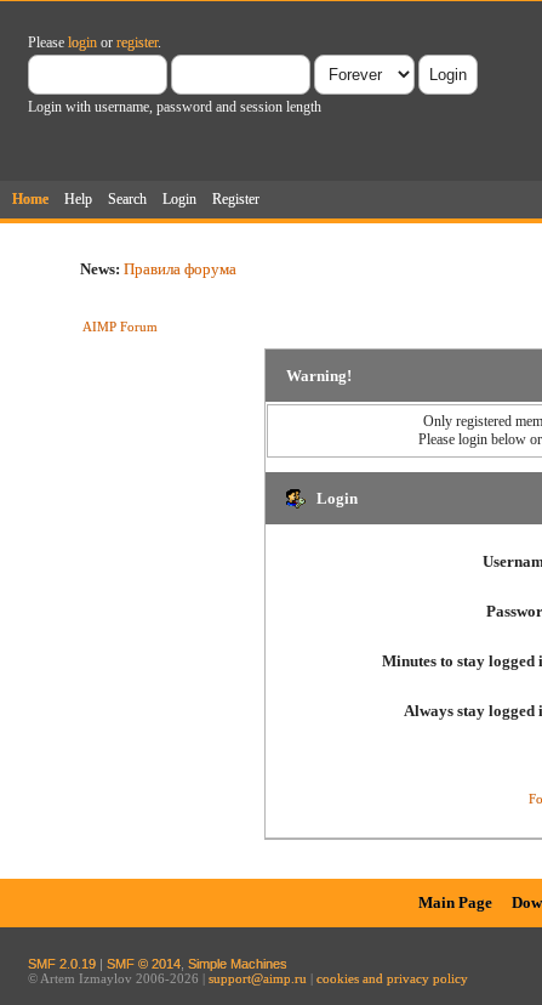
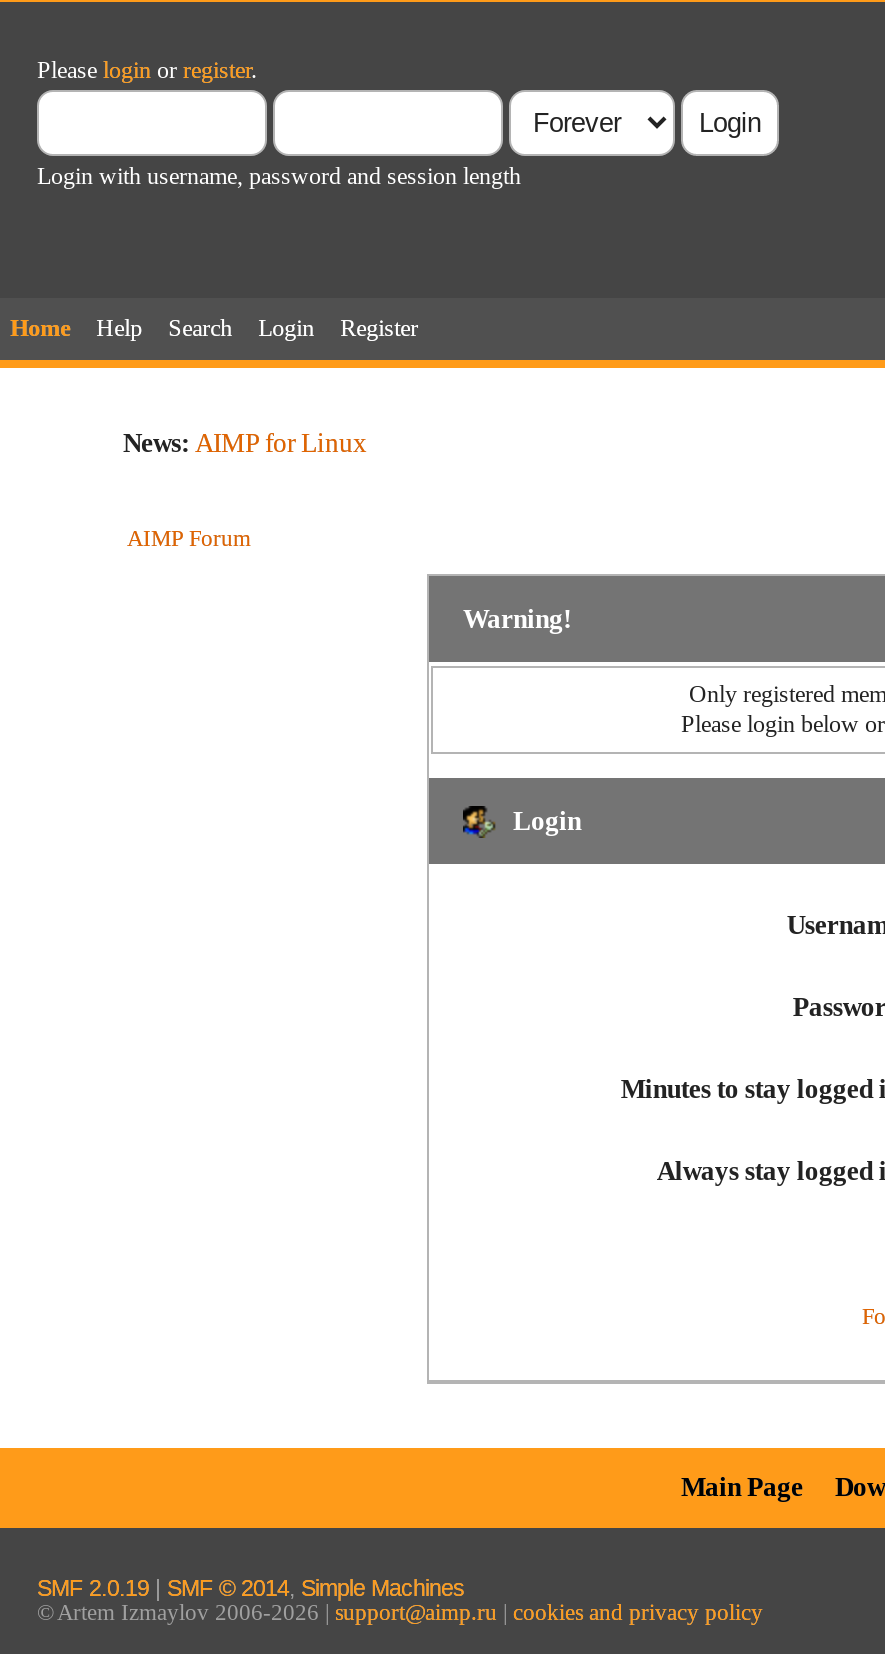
- News: Правила форума
+ News: AIMP for Linux
